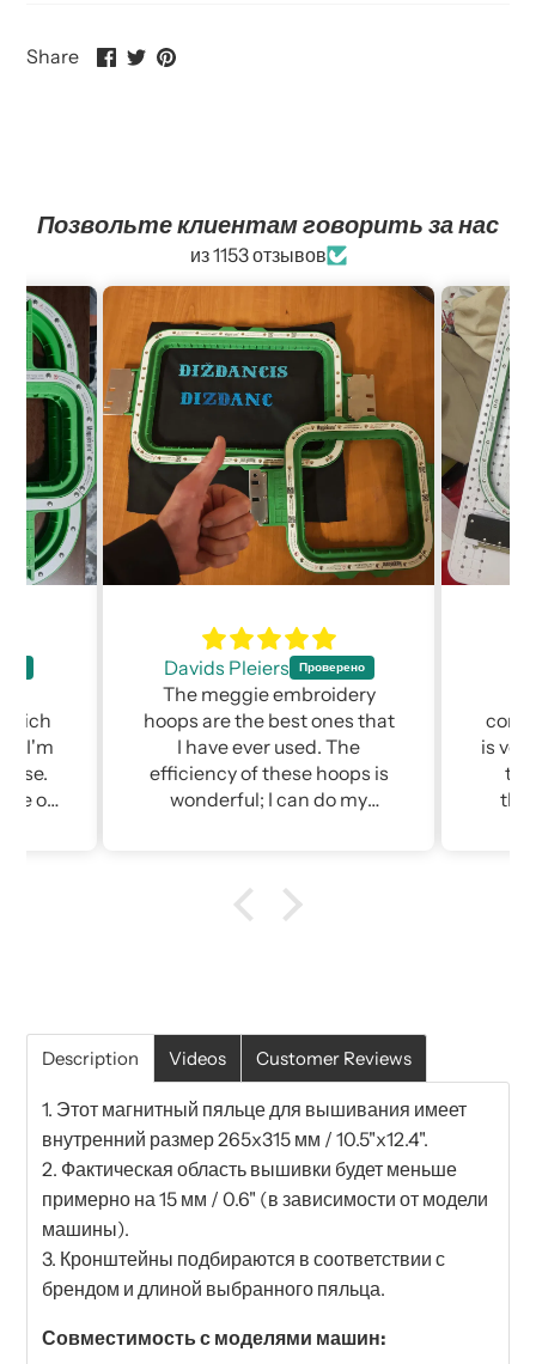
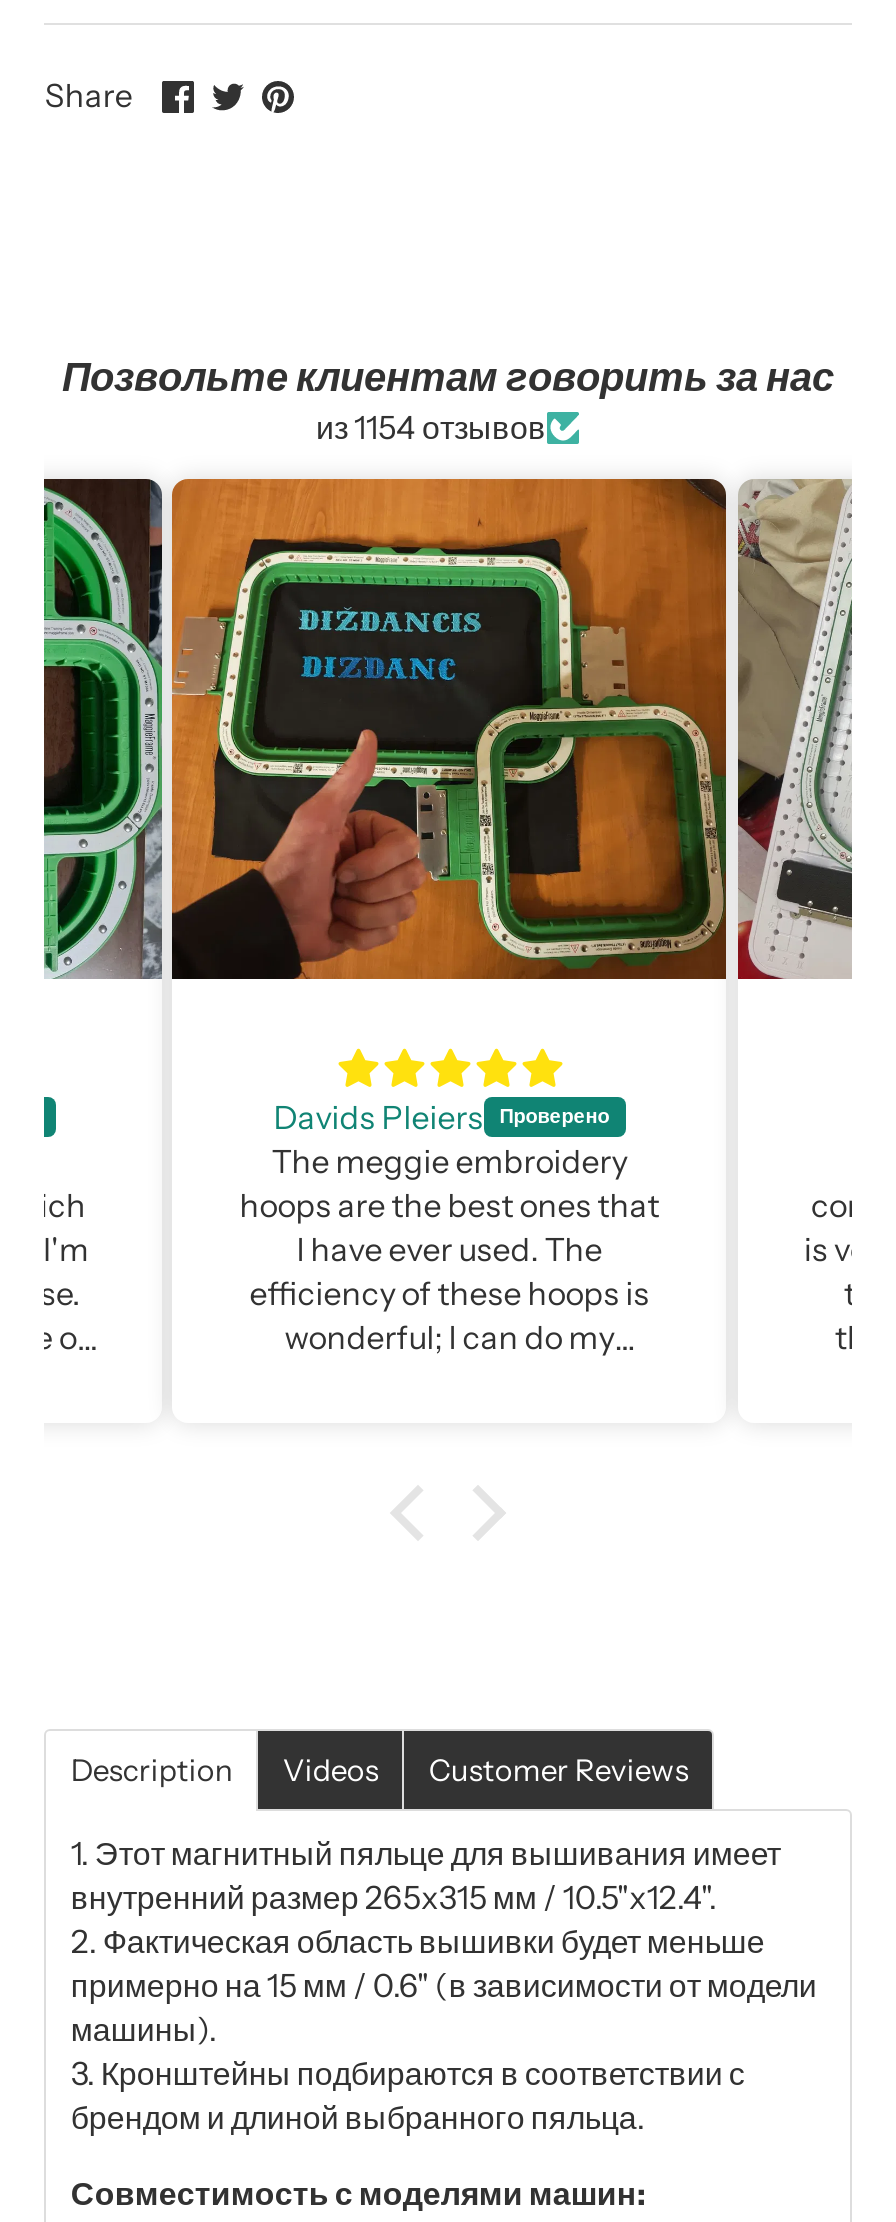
- из 1153 отзывов
+ из 1154 отзывов
